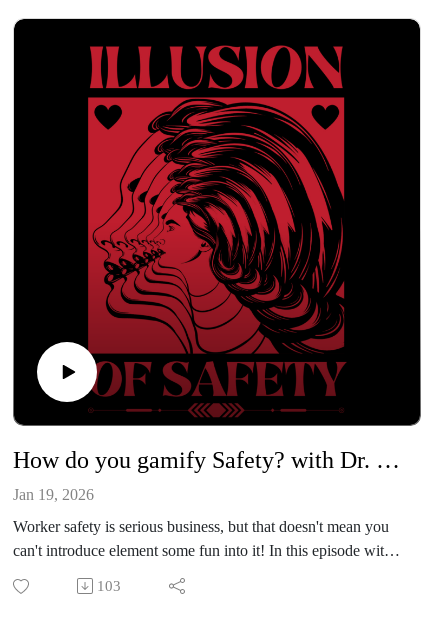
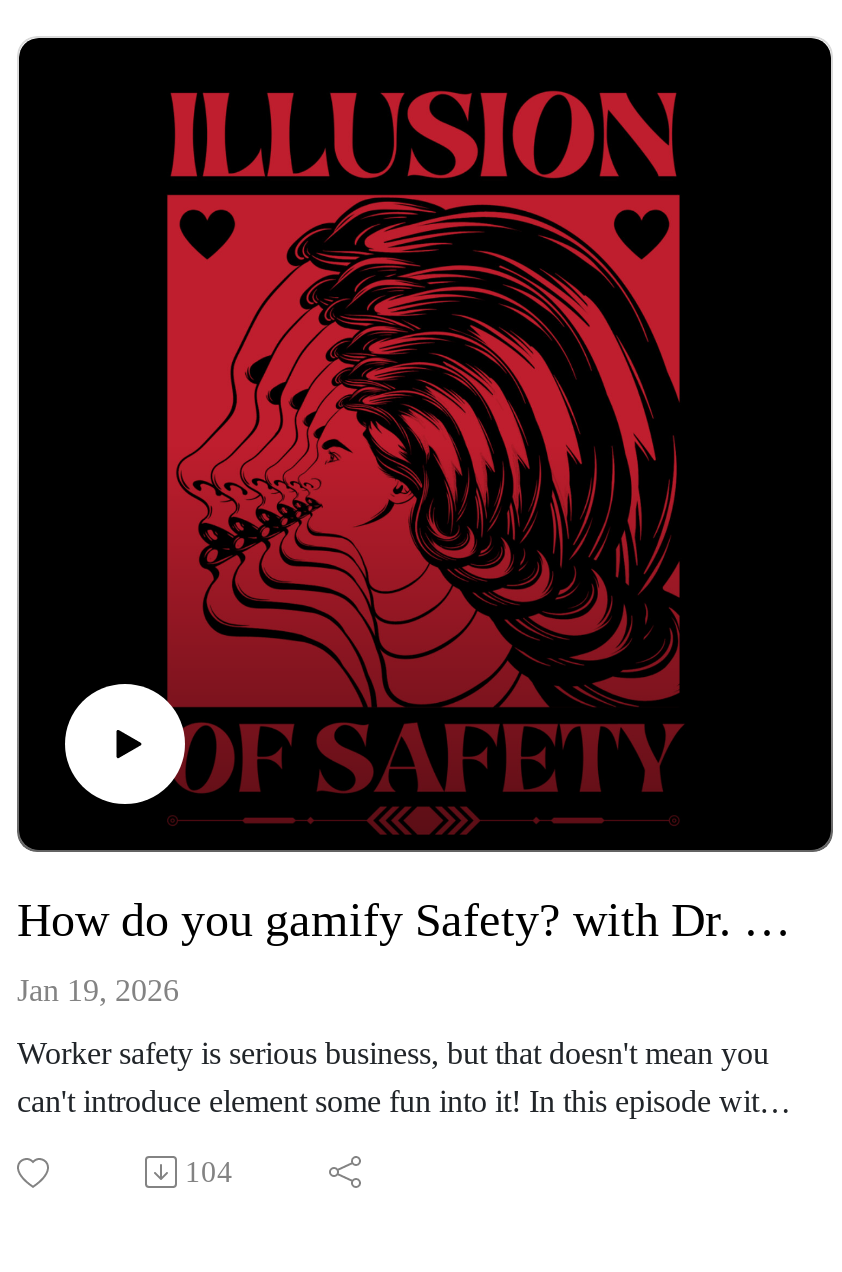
- 103
+ 104
